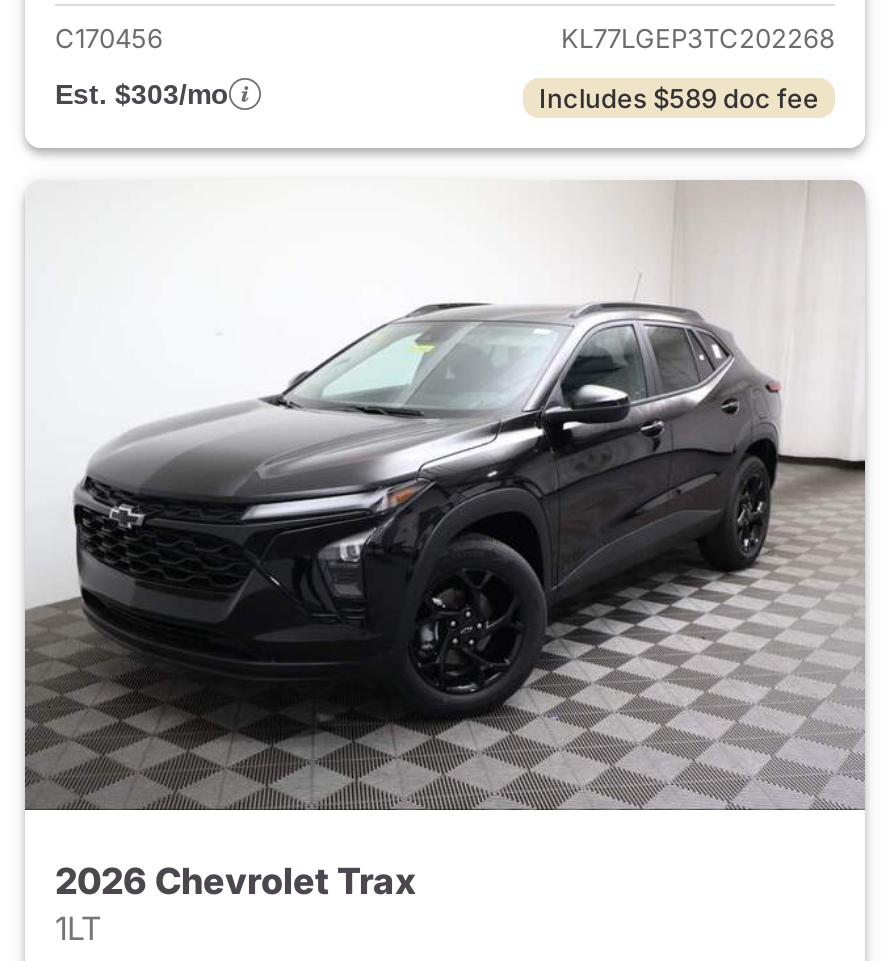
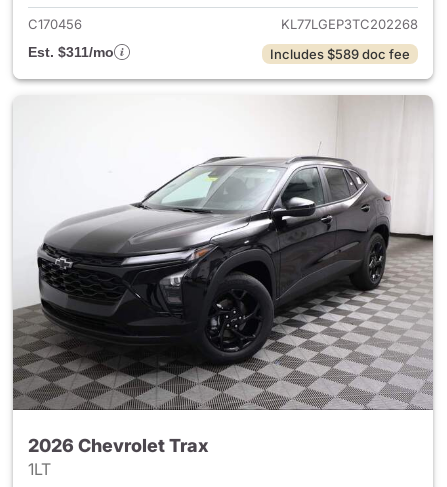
- Est. $303/mo
+ Est. $311/mo
